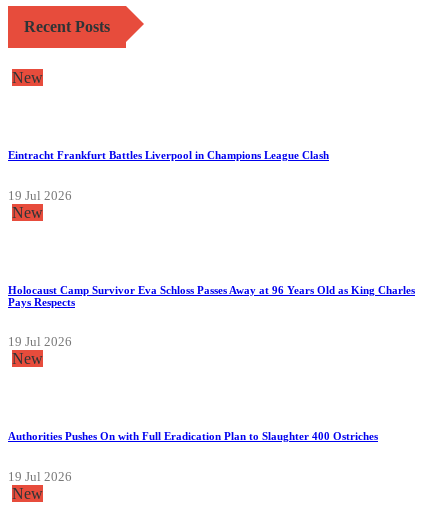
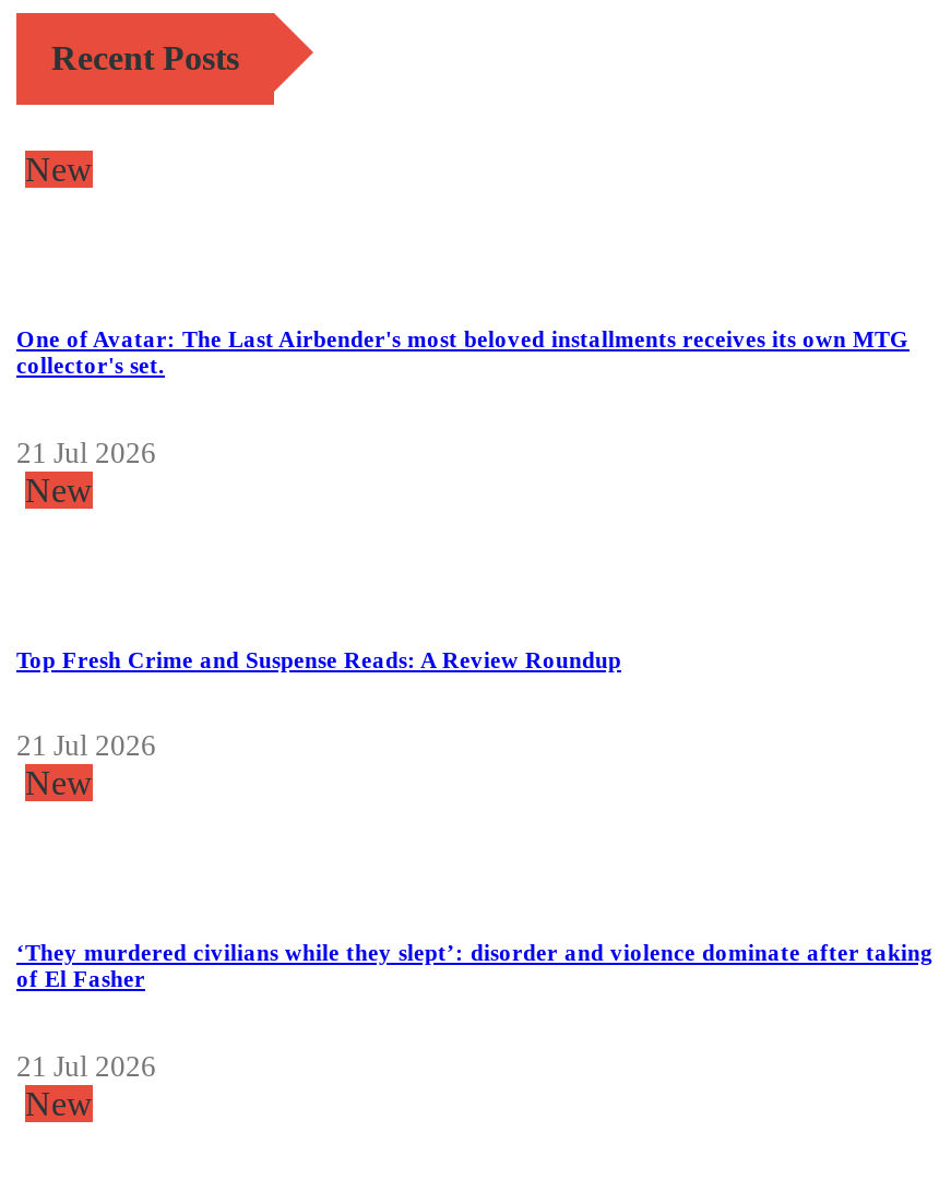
- Eintracht Frankfurt Battles Liverpool in Champions League Clash
+ One of Avatar: The Last Airbender's most beloved installments receives its own MTG
+ collector's set.

- 19 Jul 2026
+ 21 Jul 2026

- Holocaust Camp Survivor Eva Schloss Passes Away at 96 Years Old as King Charles
- Pays Respects
+ Top Fresh Crime and Suspense Reads: A Review Roundup

- 19 Jul 2026
+ 21 Jul 2026

- Authorities Pushes On with Full Eradication Plan to Slaughter 400 Ostriches
+ ‘They murdered civilians while they slept’: disorder and violence dominate after taking
+ of El Fasher

- 19 Jul 2026
+ 21 Jul 2026
